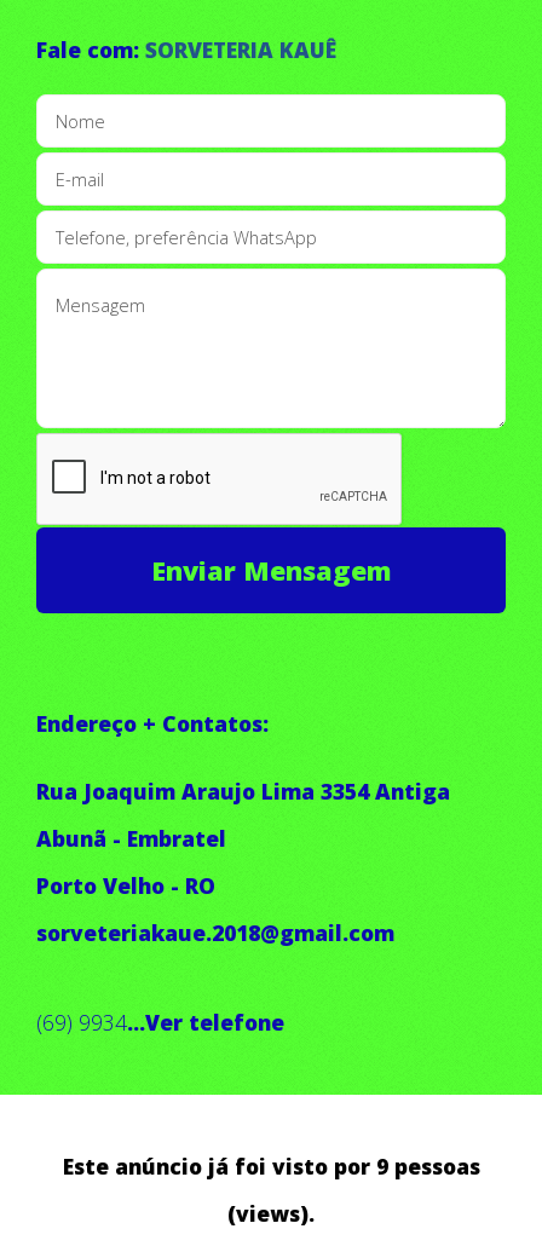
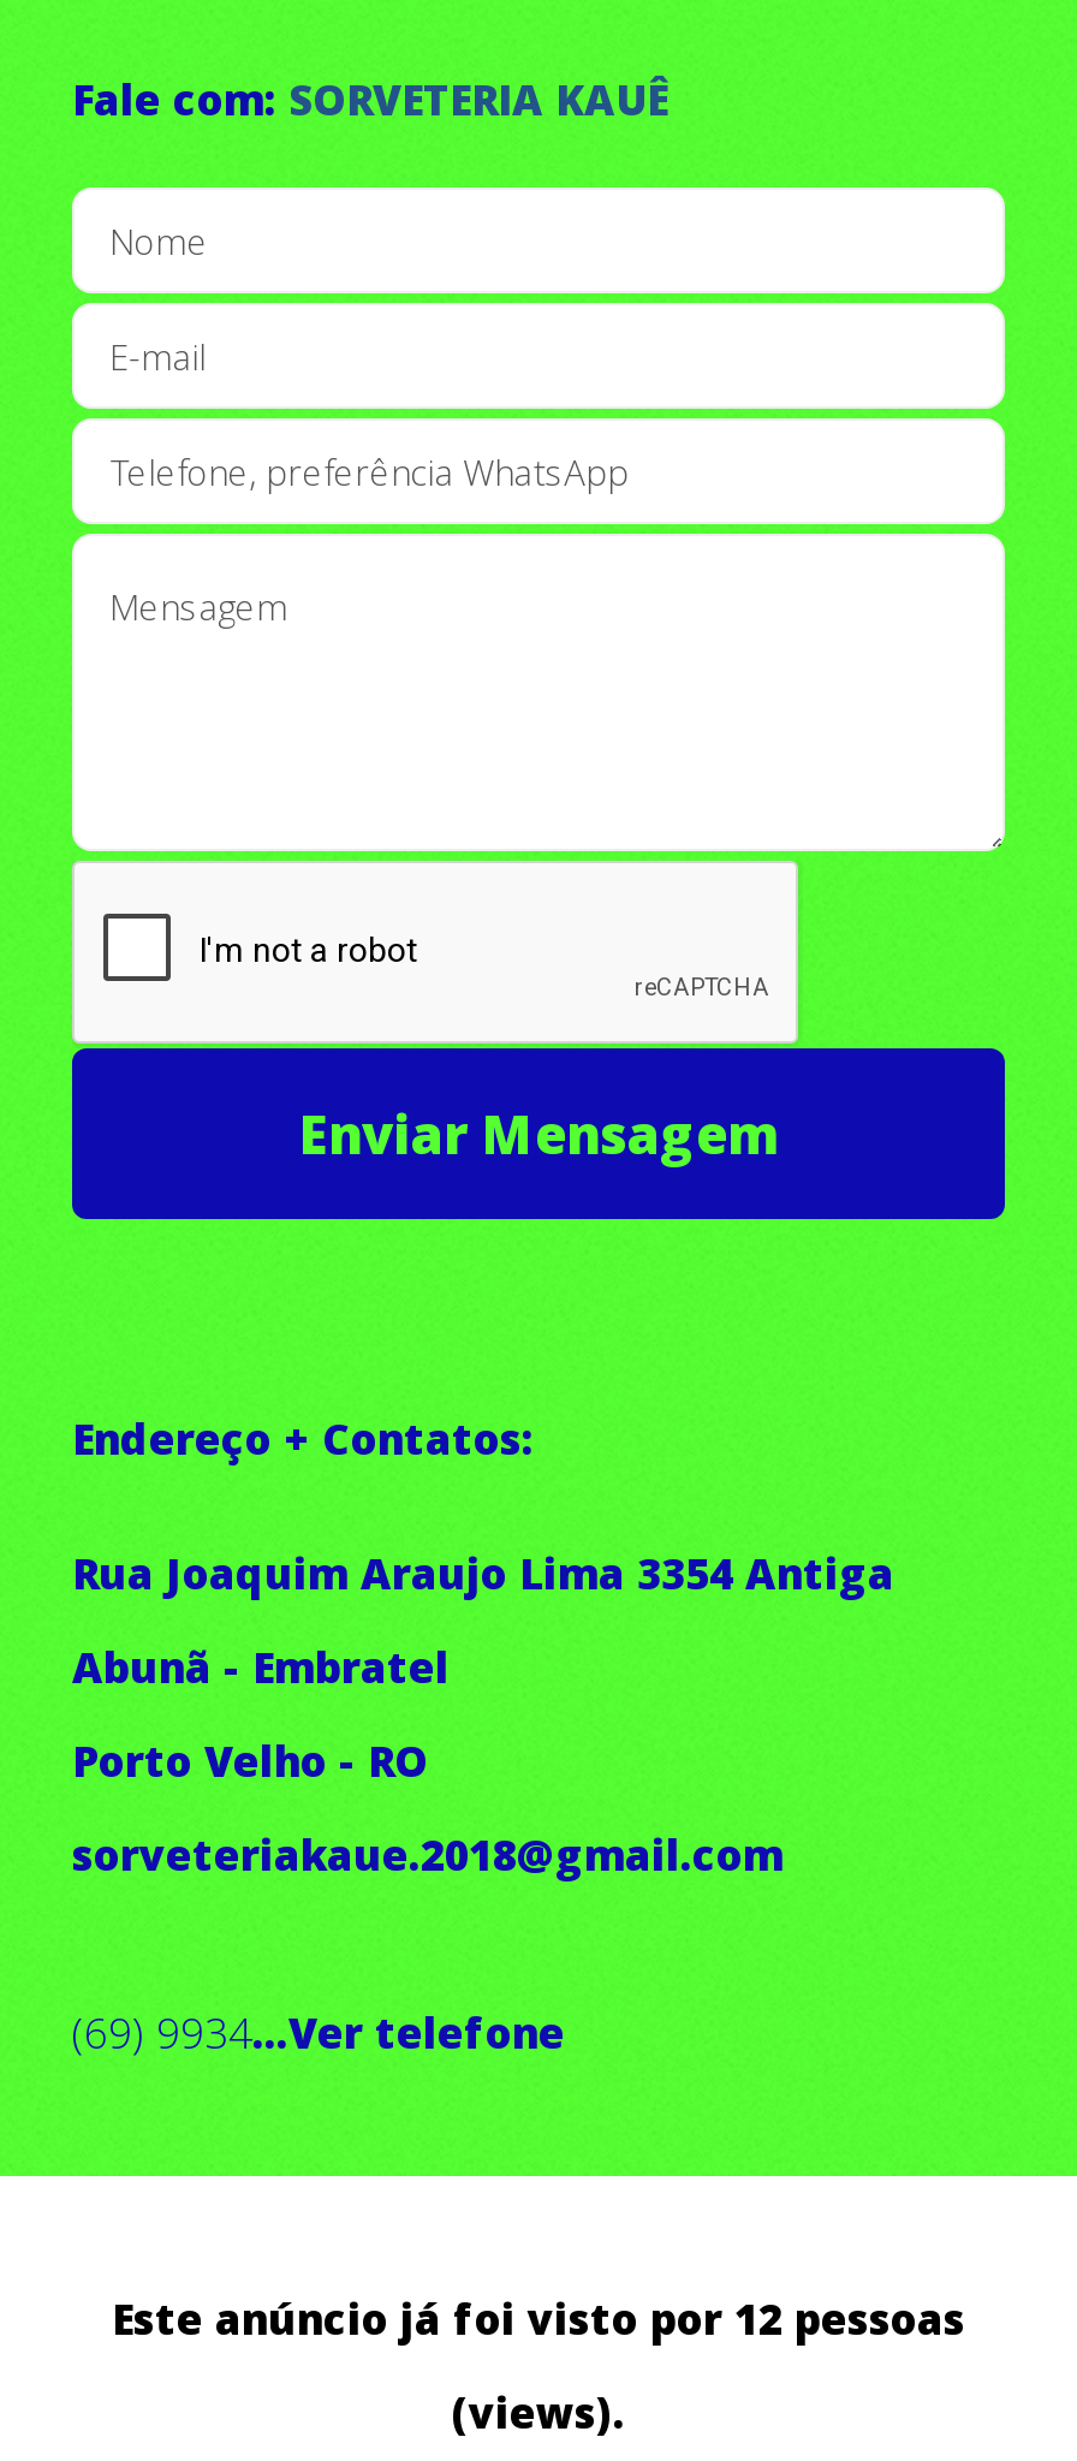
- Este anúncio já foi visto por 9 pessoas
+ Este anúncio já foi visto por 12 pessoas
